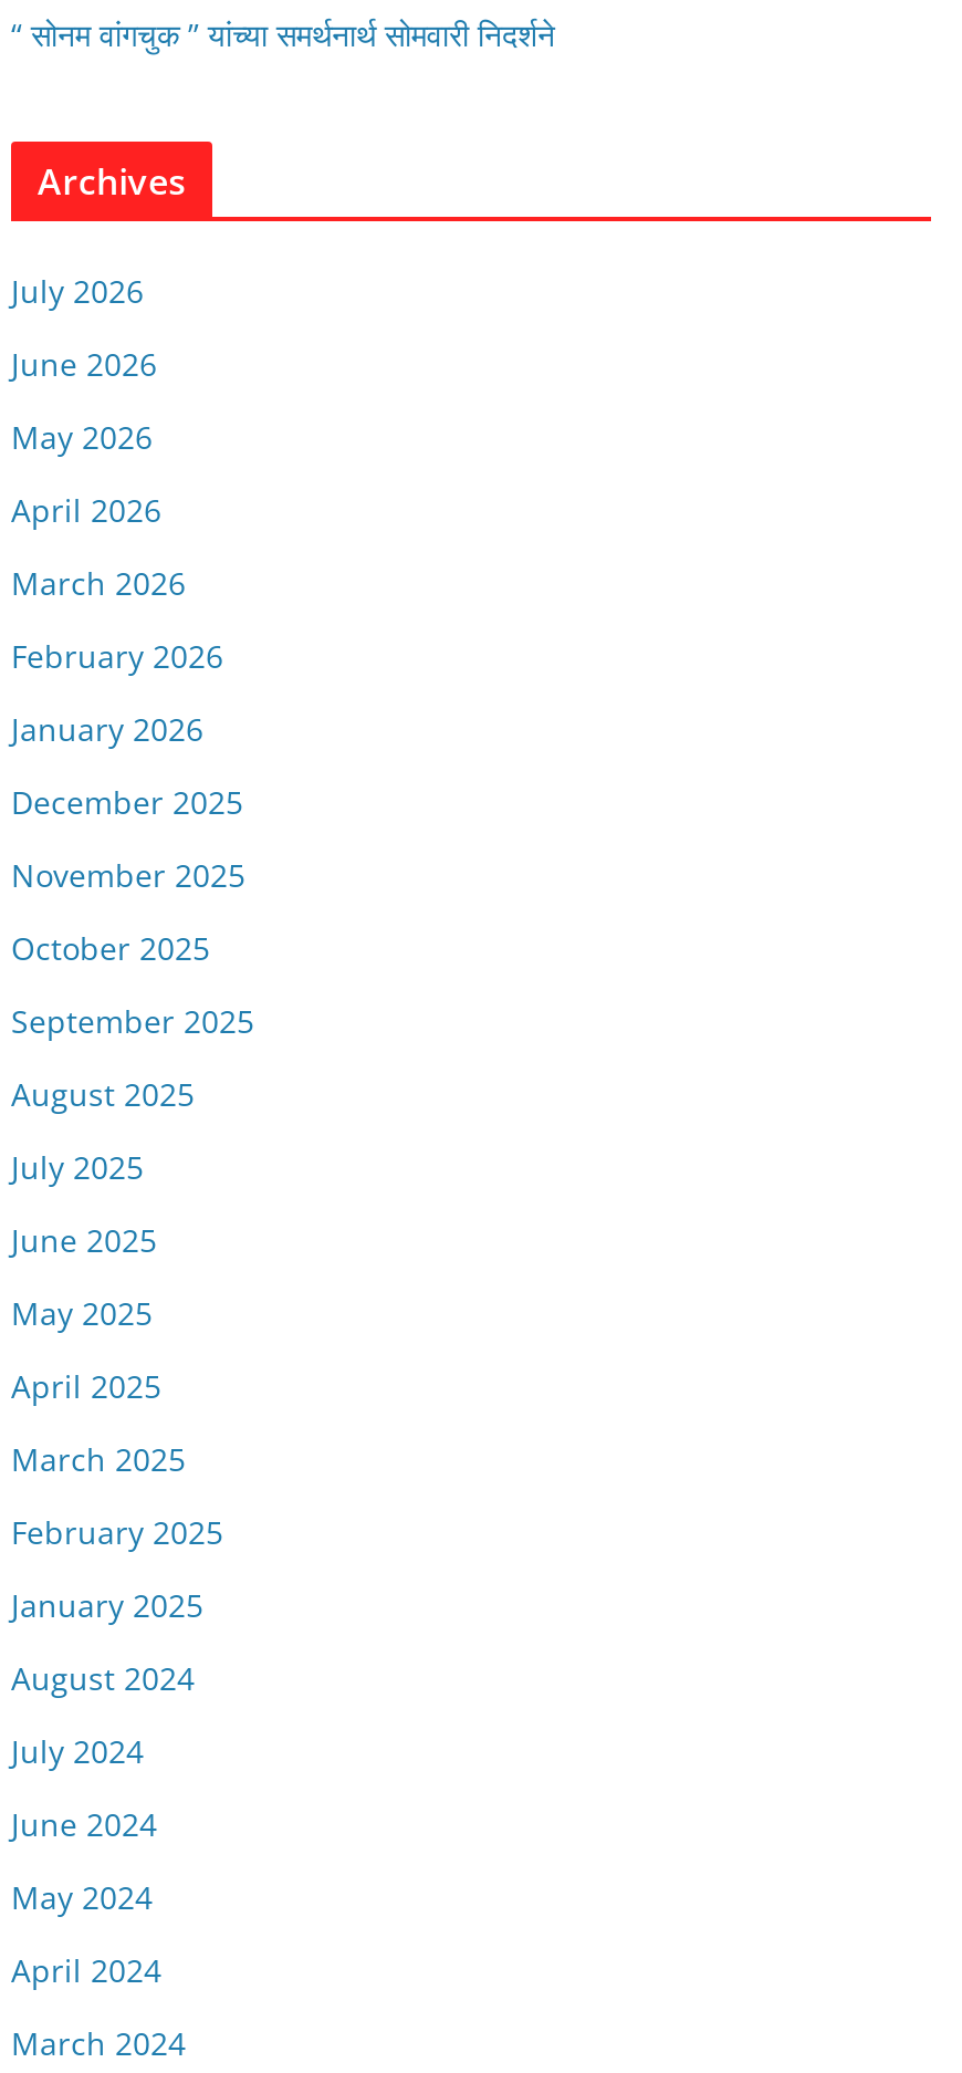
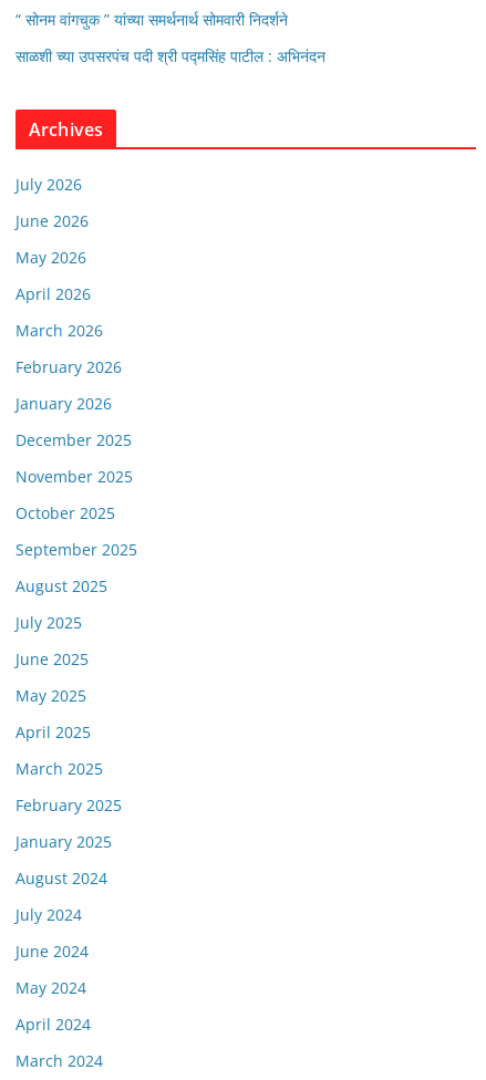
+ साळशी च्या उपसरपंच पदी श्री पद्मसिंह पाटील : अभिनंदन
